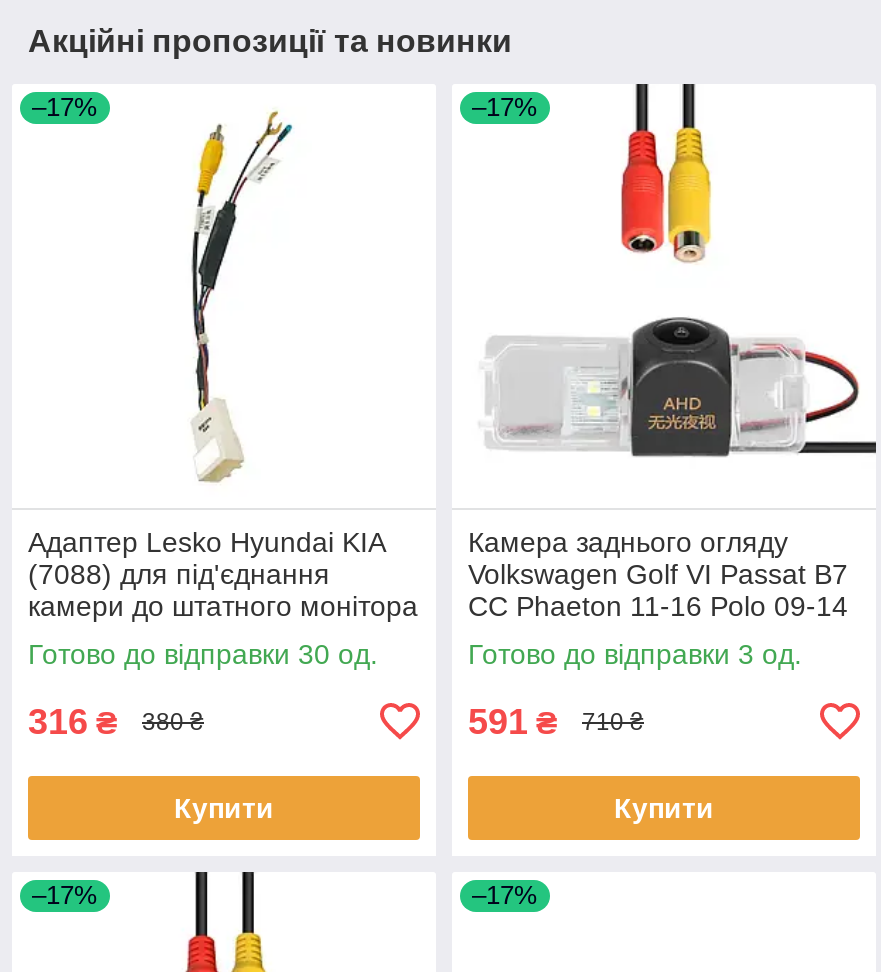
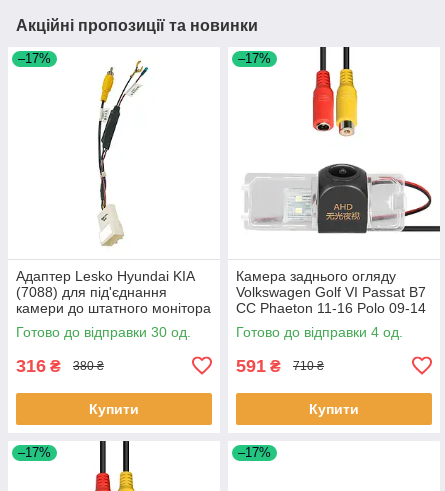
- Готово до відправки 3 од.
+ Готово до відправки 4 од.
